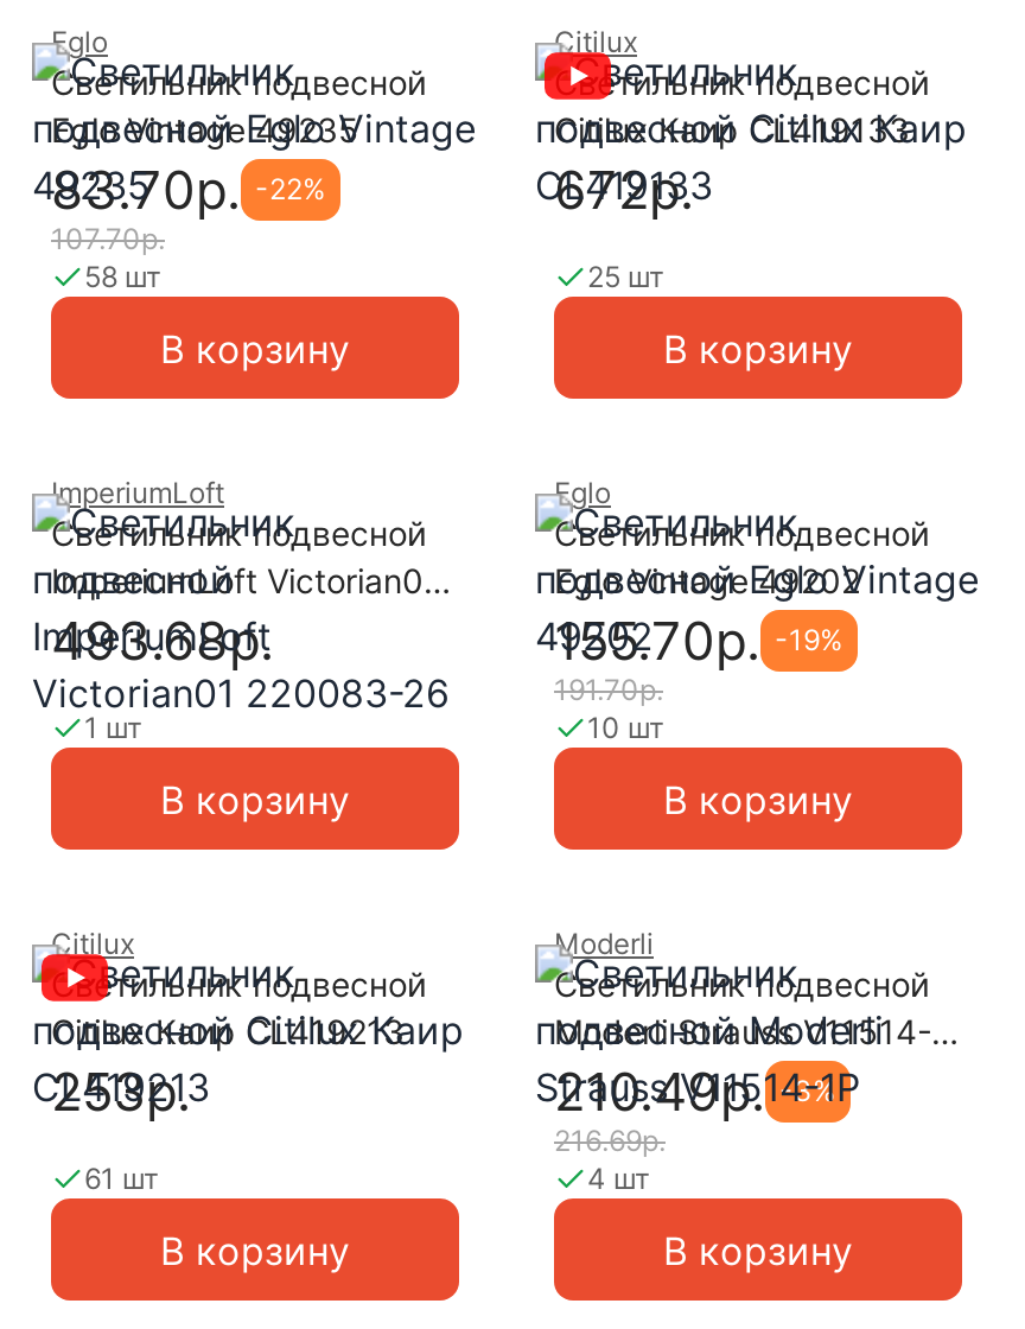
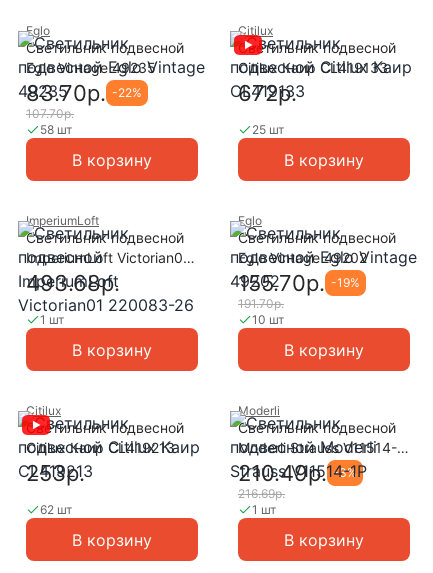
- 61 шт
+ 62 шт

- 4 шт
+ 1 шт
